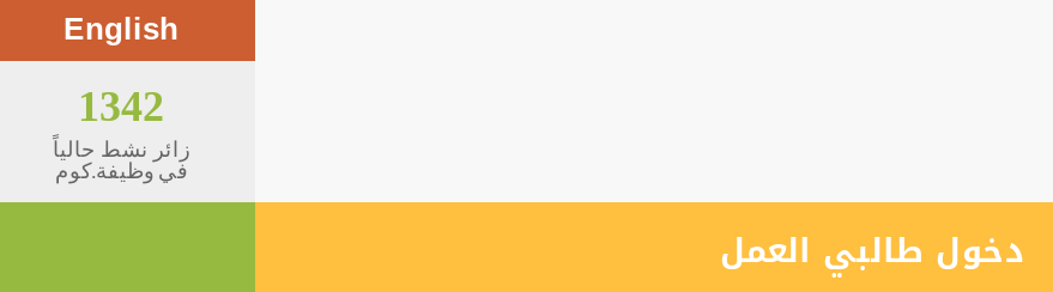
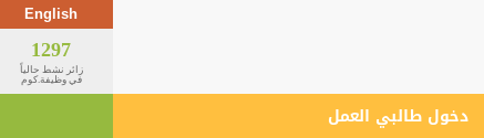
- 1342
+ 1297
